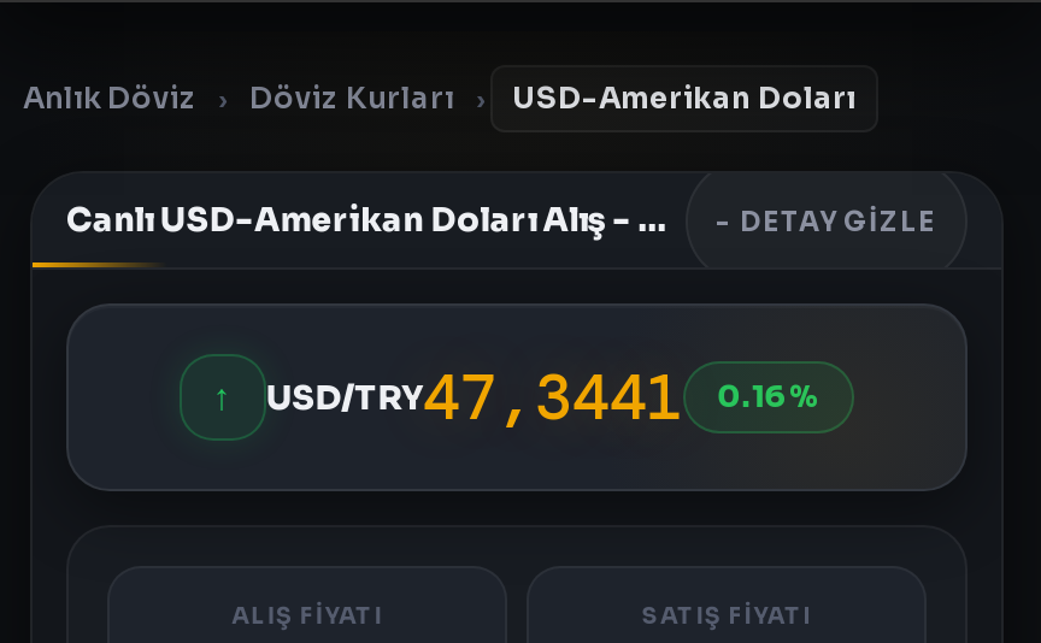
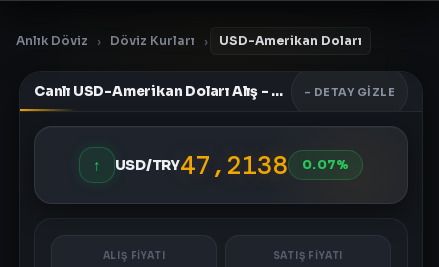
- USD/TRY47,3441
+ USD/TRY47,2138

- 0.16%
+ 0.07%
